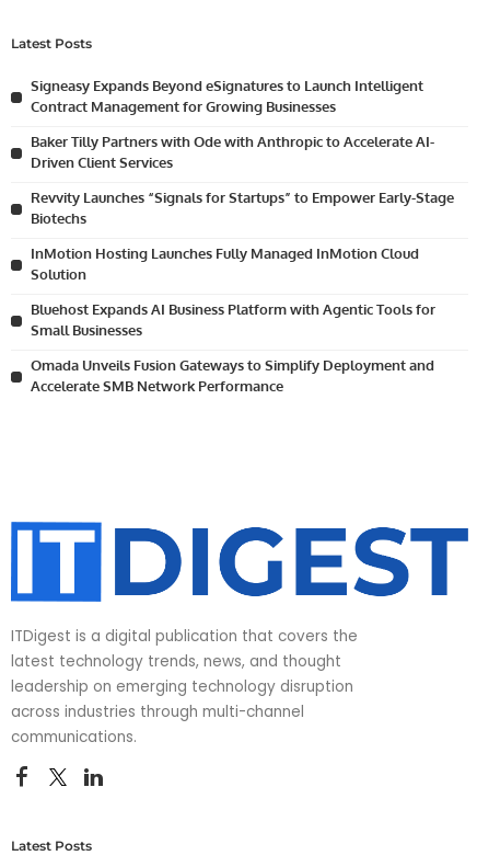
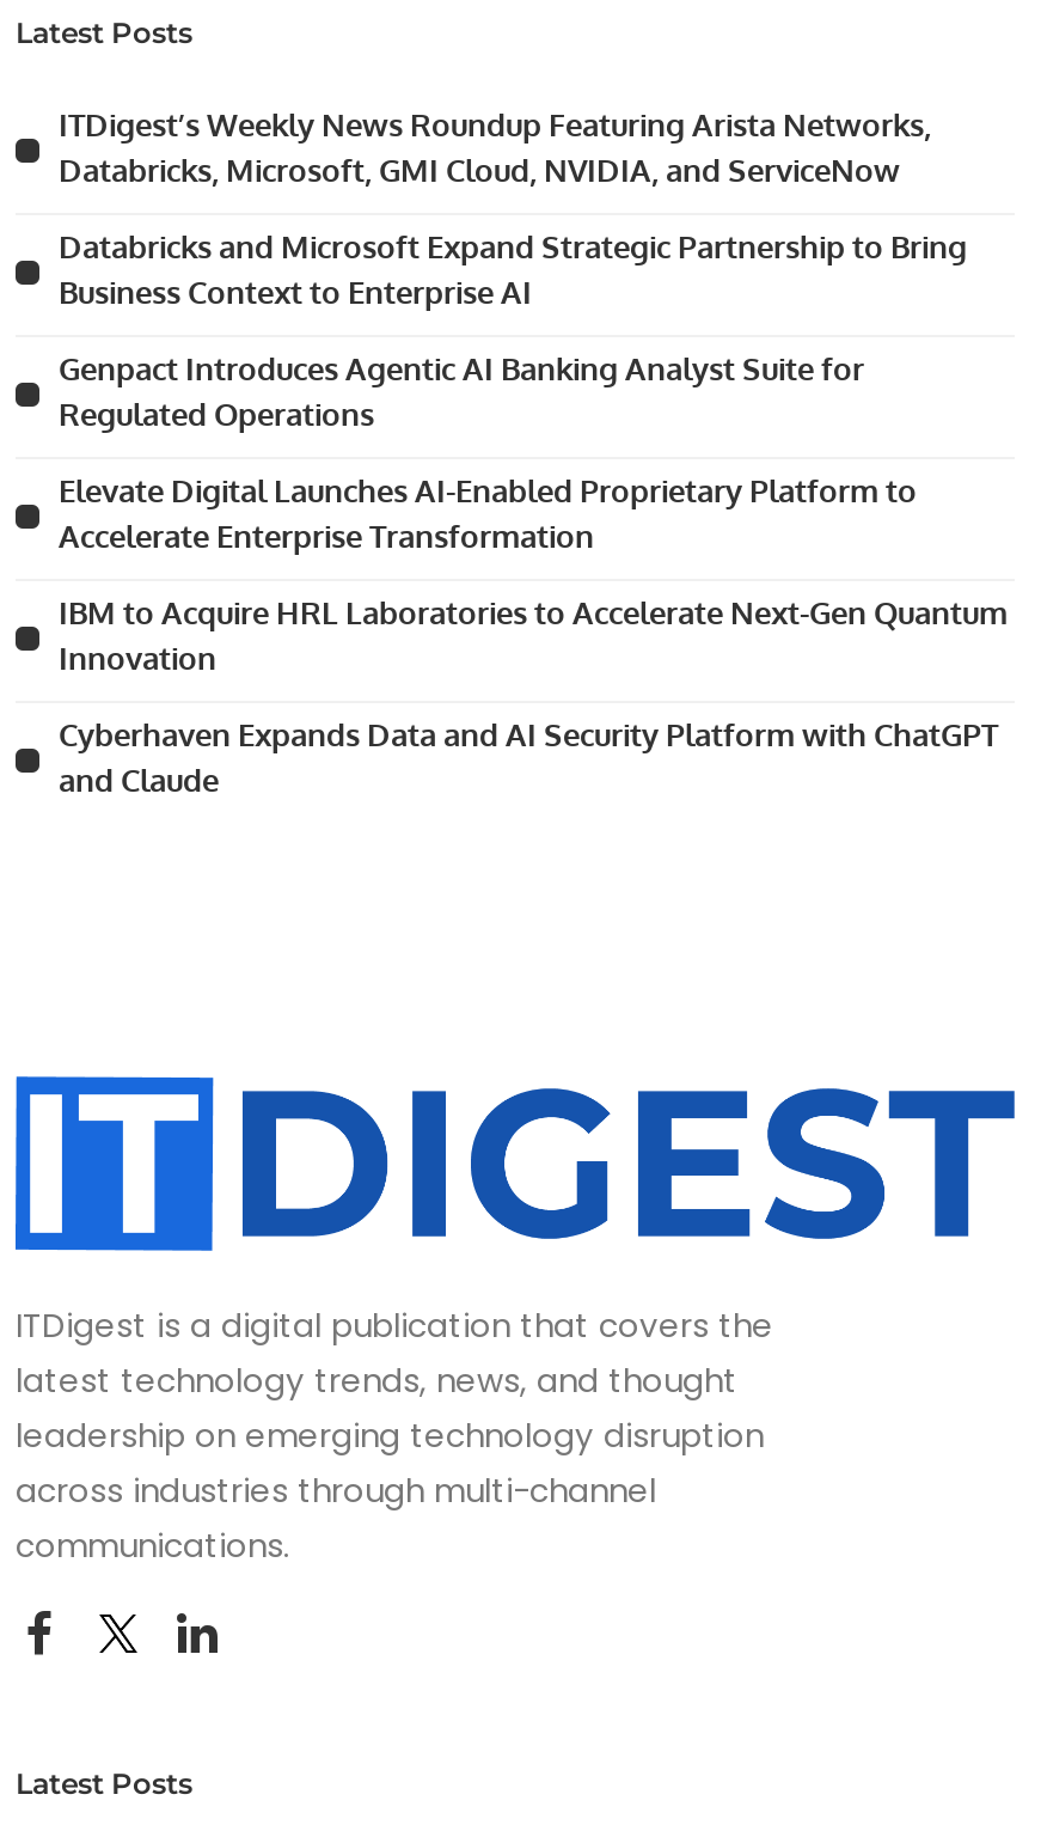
- Signeasy Expands Beyond eSignatures to Launch Intelligent
- Contract Management for Growing Businesses
+ ITDigest’s Weekly News Roundup Featuring Arista Networks,
+ Databricks, Microsoft, GMI Cloud, NVIDIA, and ServiceNow

- Baker Tilly Partners with Ode with Anthropic to Accelerate AI-
- Driven Client Services
+ Databricks and Microsoft Expand Strategic Partnership to Bring
+ Business Context to Enterprise AI

- Revvity Launches “Signals for Startups” to Empower Early-Stage
- Biotechs
+ Genpact Introduces Agentic AI Banking Analyst Suite for
+ Regulated Operations

- InMotion Hosting Launches Fully Managed InMotion Cloud
- Solution
+ Elevate Digital Launches AI-Enabled Proprietary Platform to
+ Accelerate Enterprise Transformation

- Bluehost Expands AI Business Platform with Agentic Tools for
- Small Businesses
+ IBM to Acquire HRL Laboratories to Accelerate Next-Gen Quantum
+ Innovation

- Omada Unveils Fusion Gateways to Simplify Deployment and
- Accelerate SMB Network Performance
+ Cyberhaven Expands Data and AI Security Platform with ChatGPT
+ and Claude
